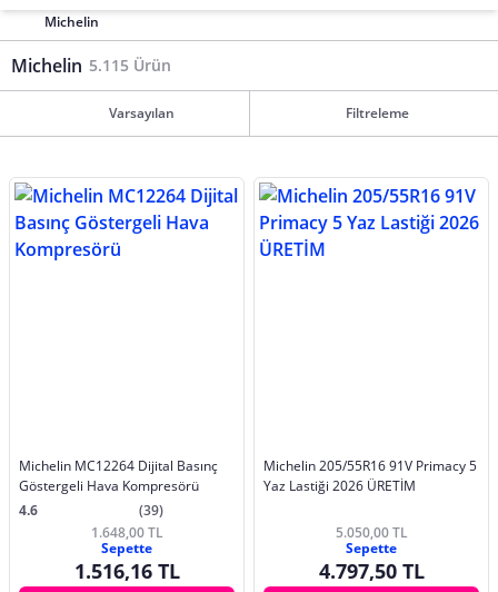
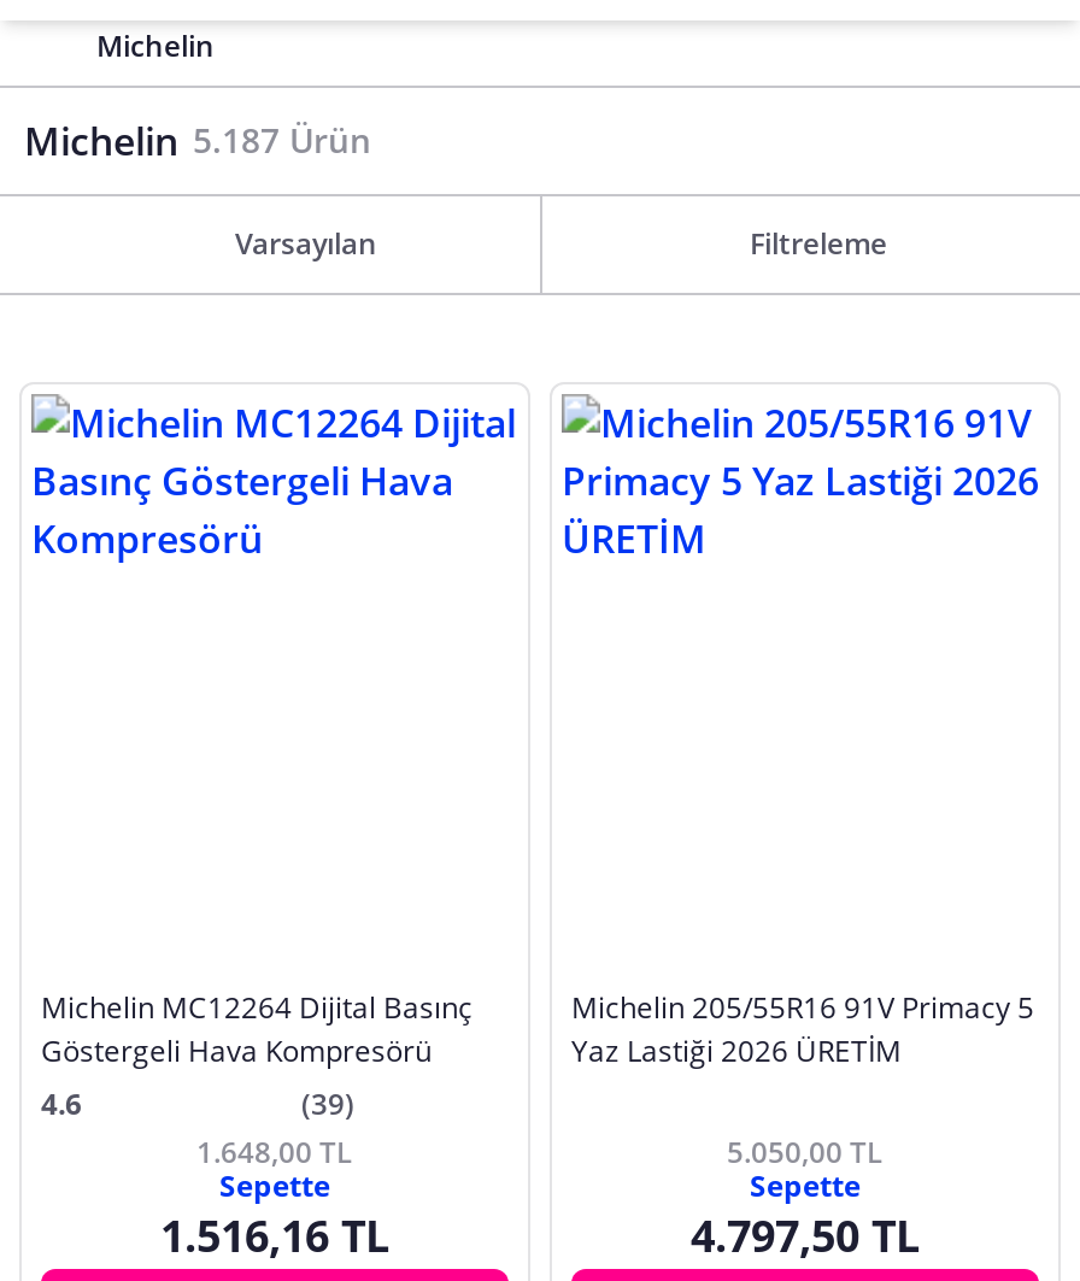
- Michelin 5.115 Ürün
+ Michelin 5.187 Ürün
